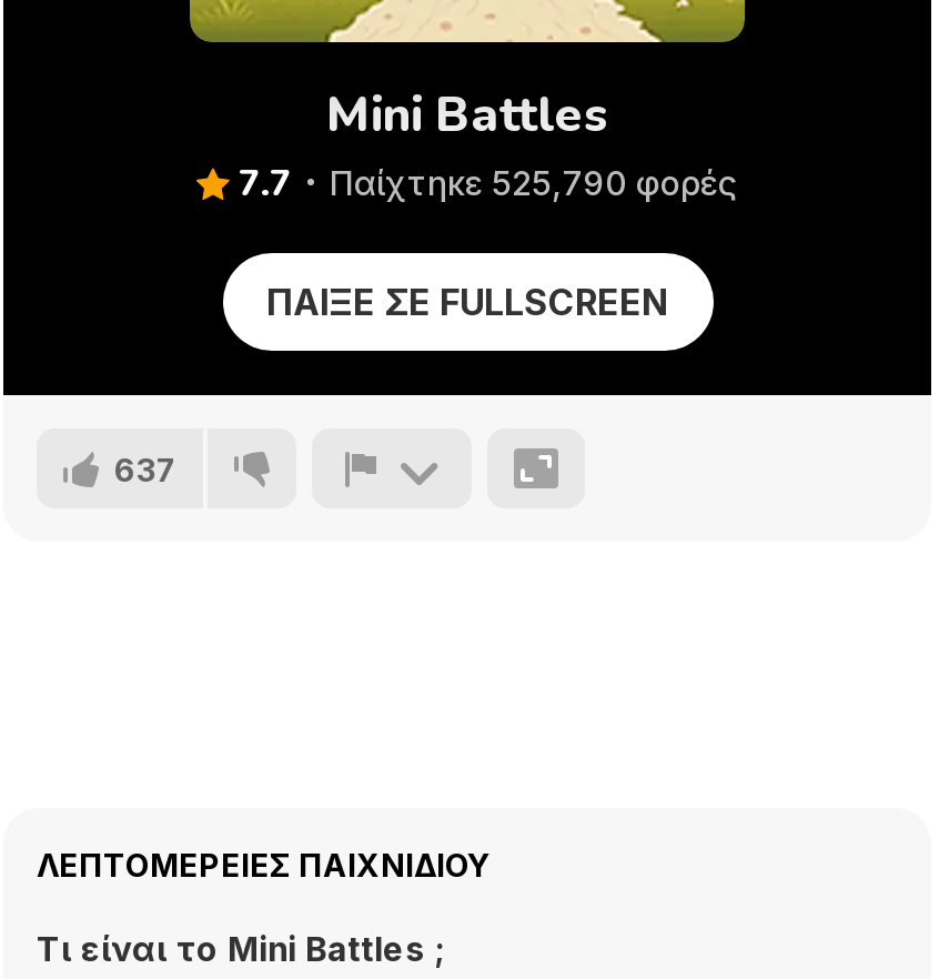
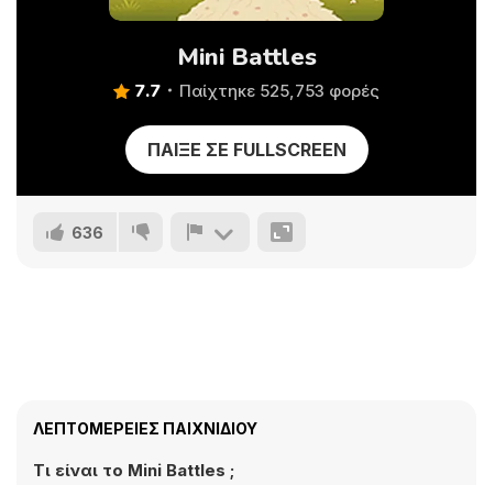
- Παίχτηκε 525,790 φορές
+ Παίχτηκε 525,753 φορές

- 637
+ 636
